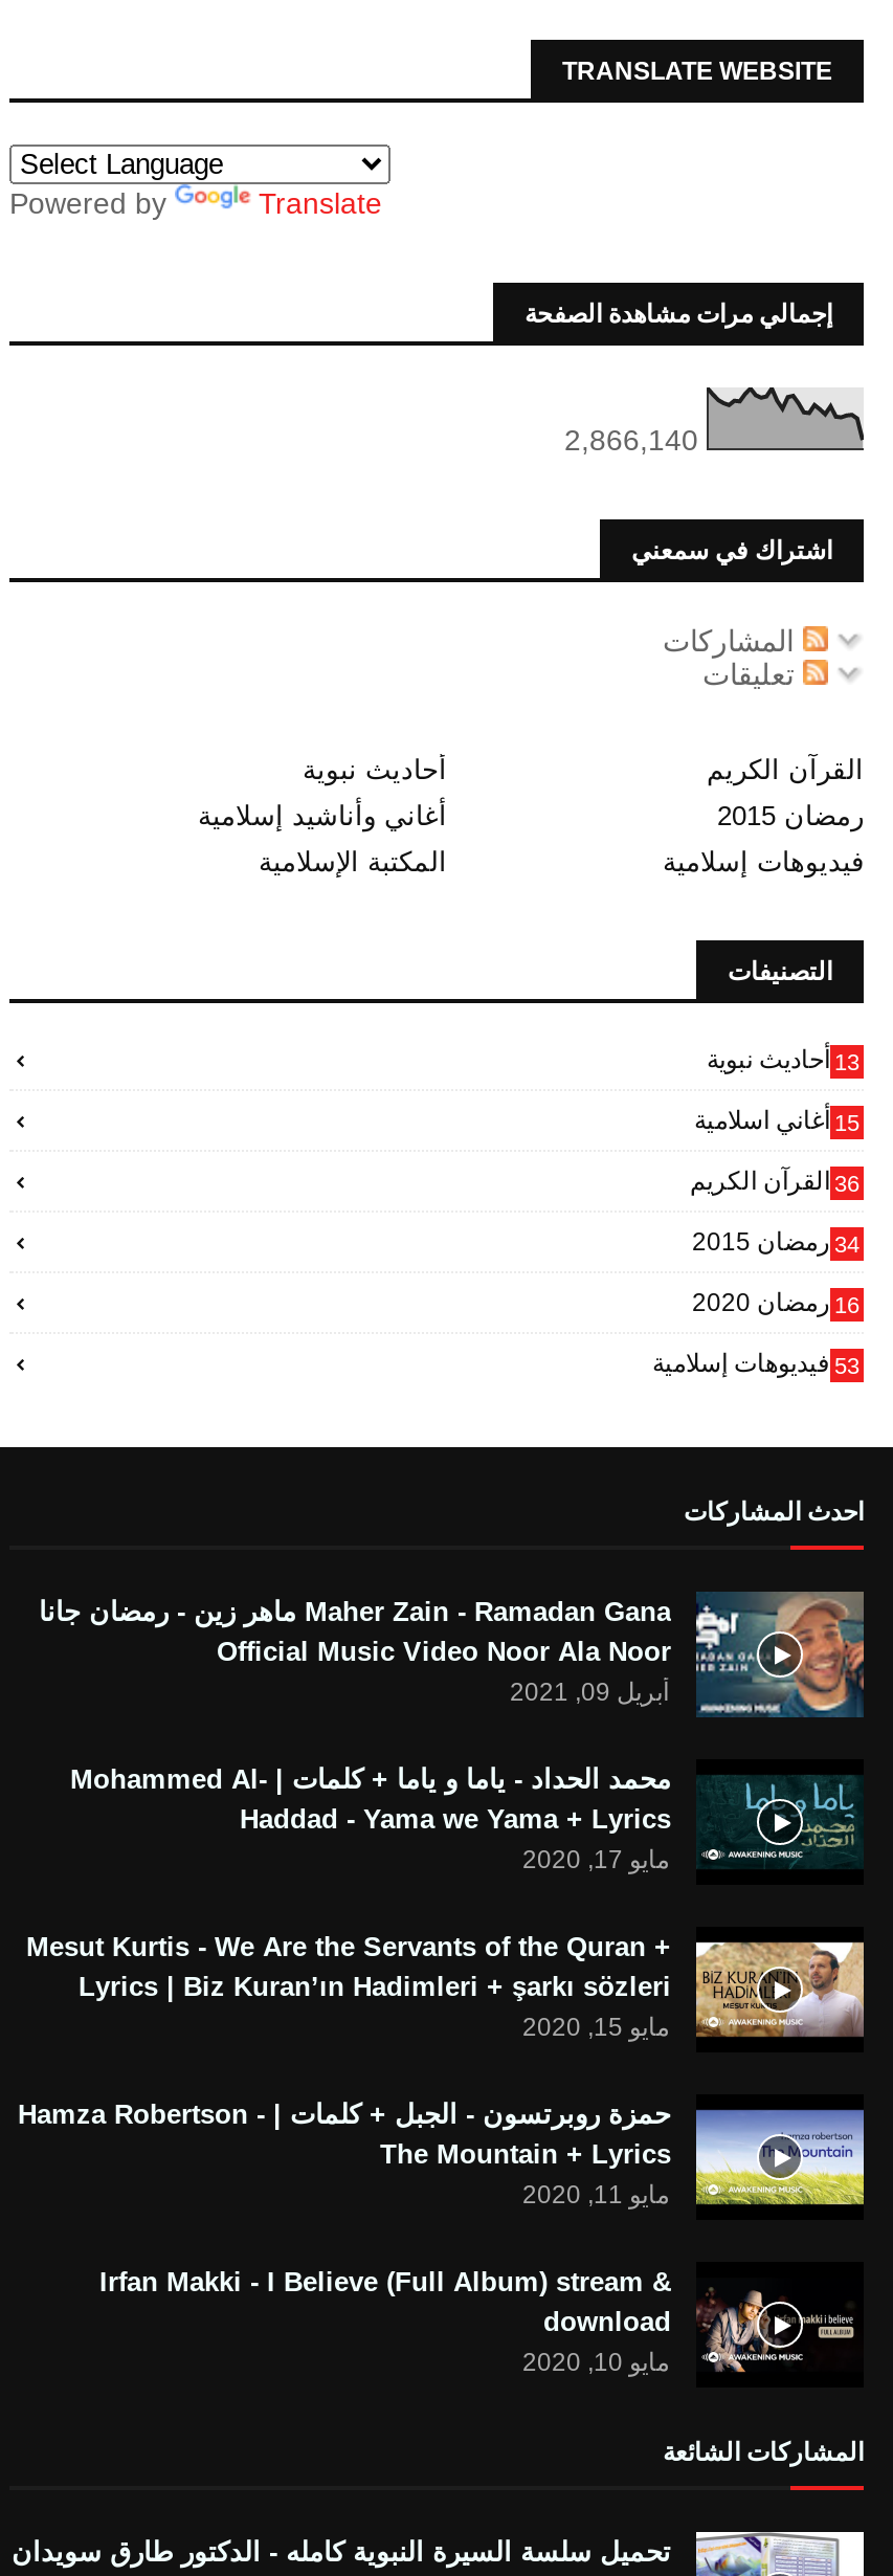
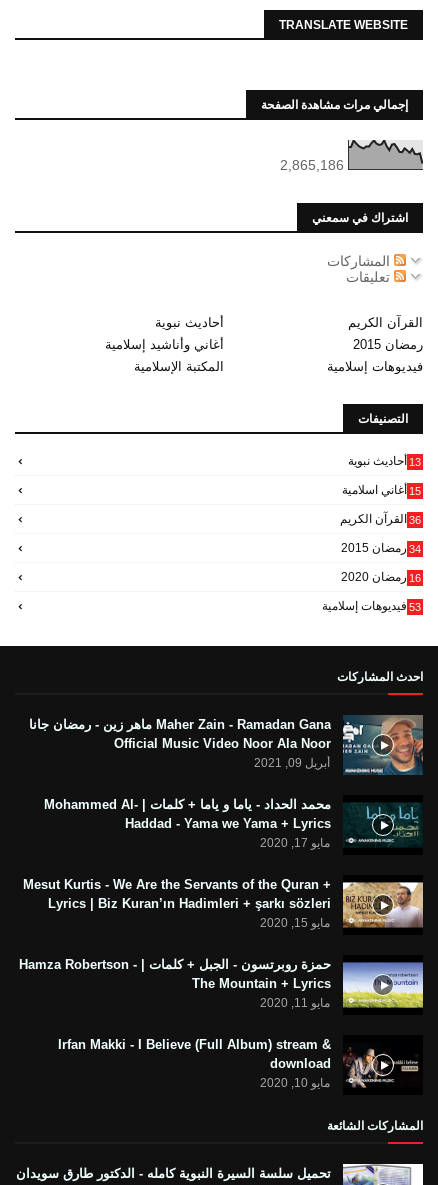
- Powered by
- Translate

- 2,866,140
+ 2,865,186
